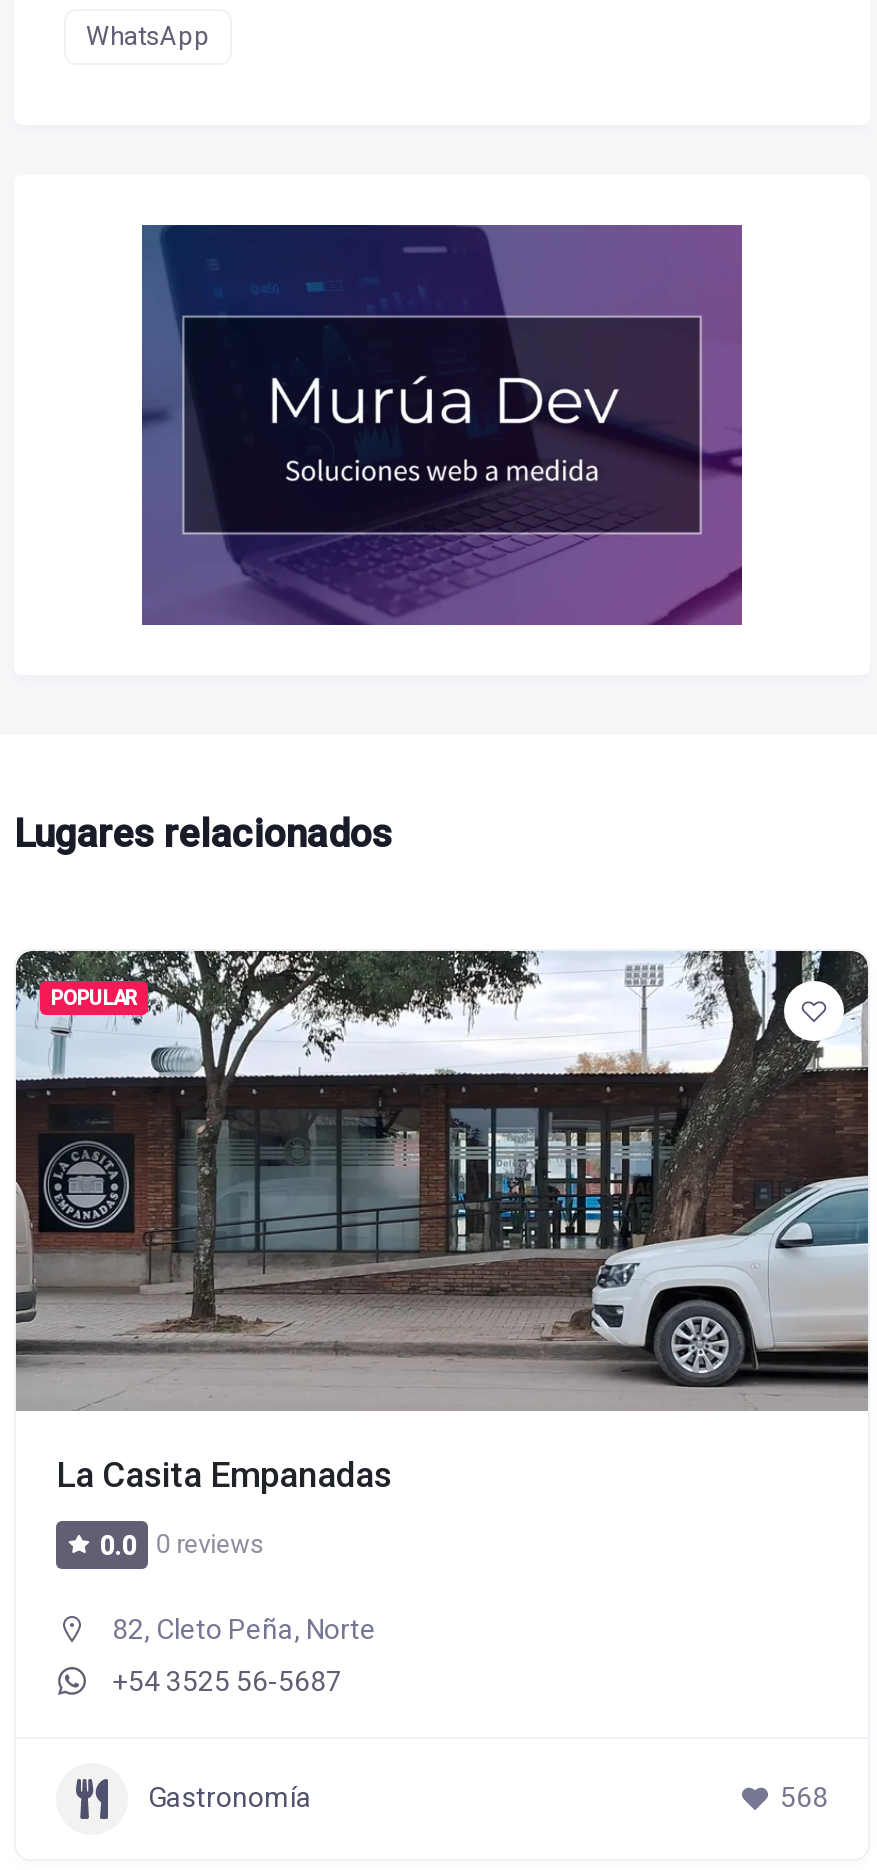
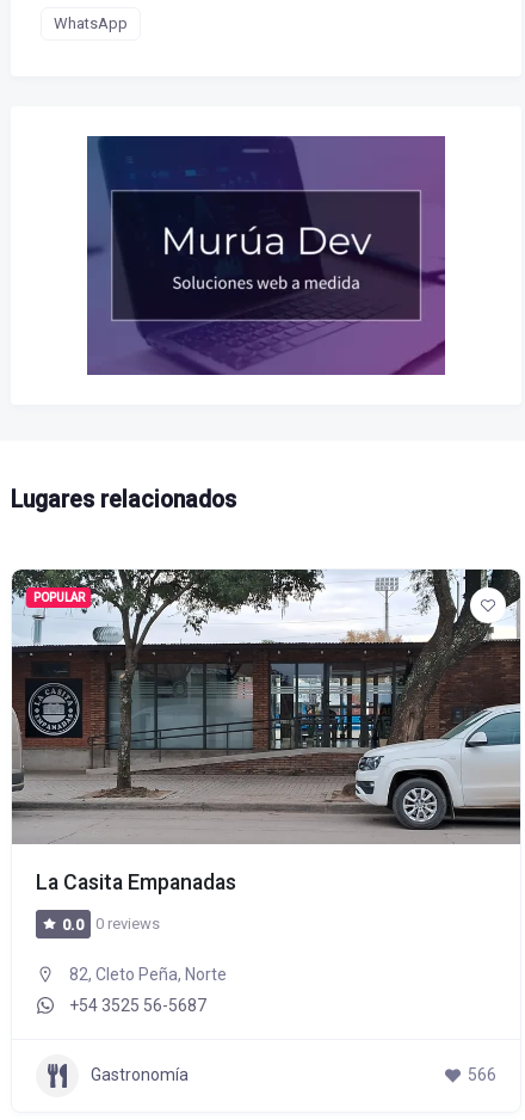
- 568
+ 566
